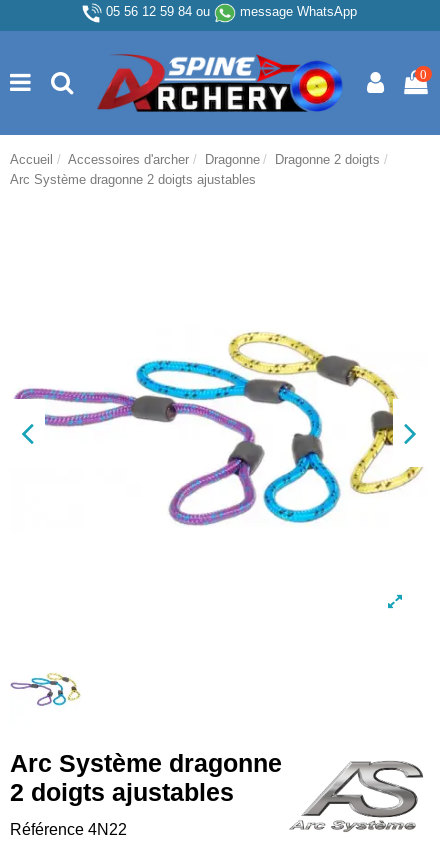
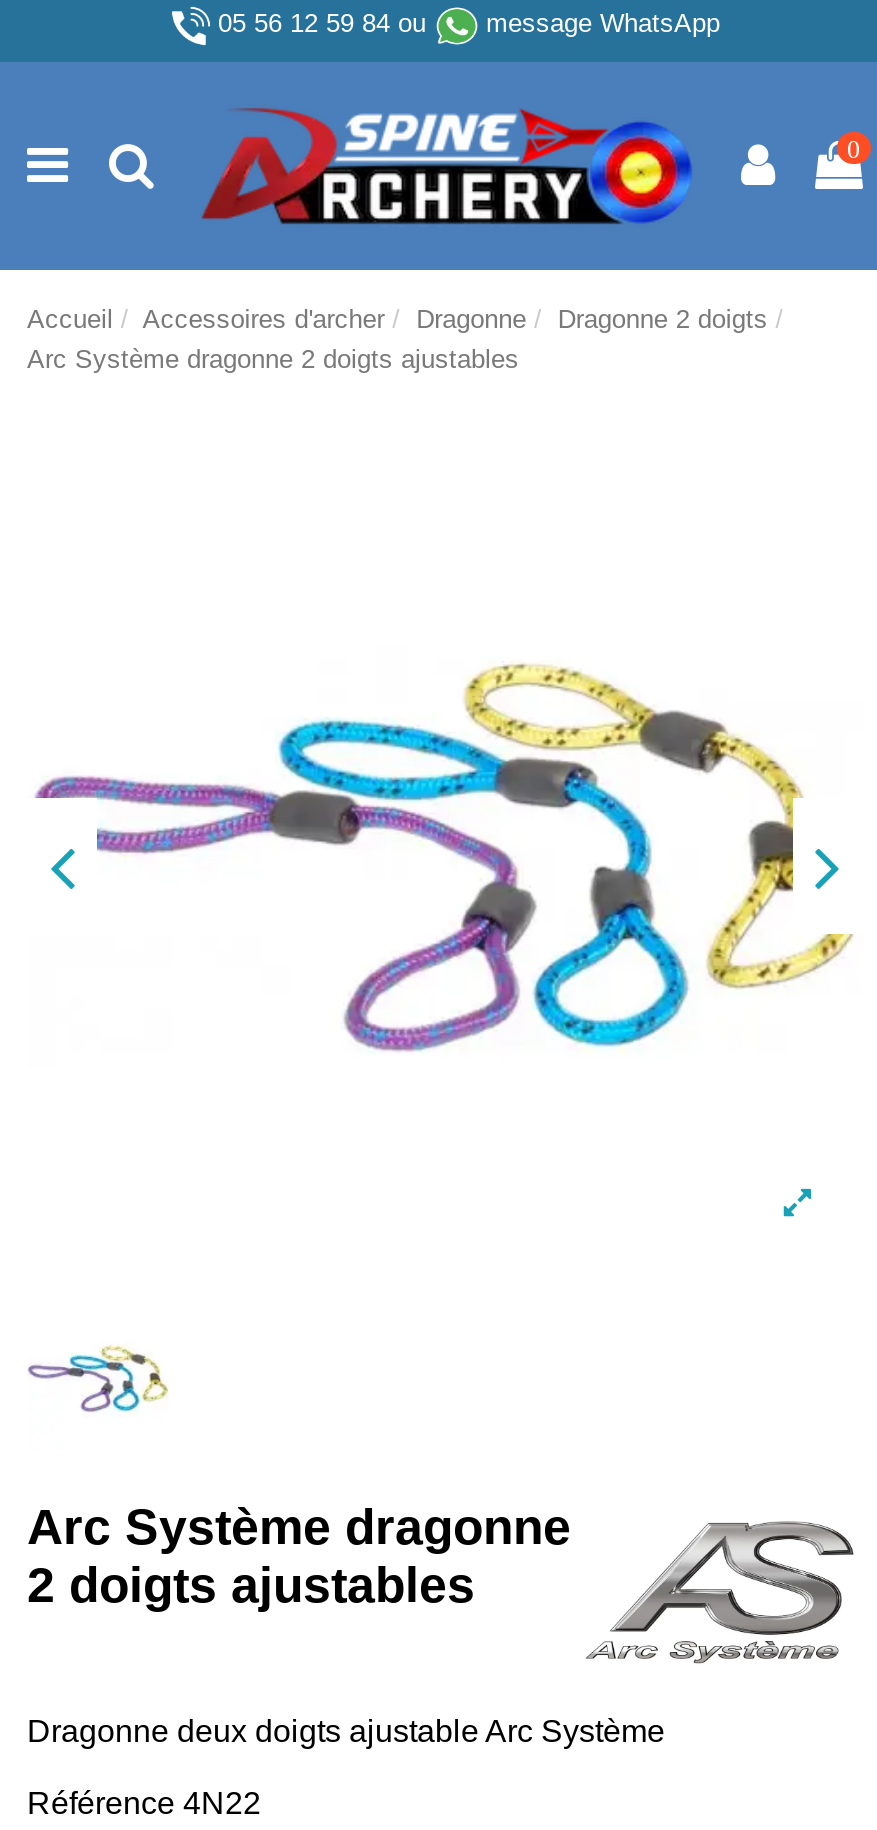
+ Dragonne deux doigts ajustable Arc Système
